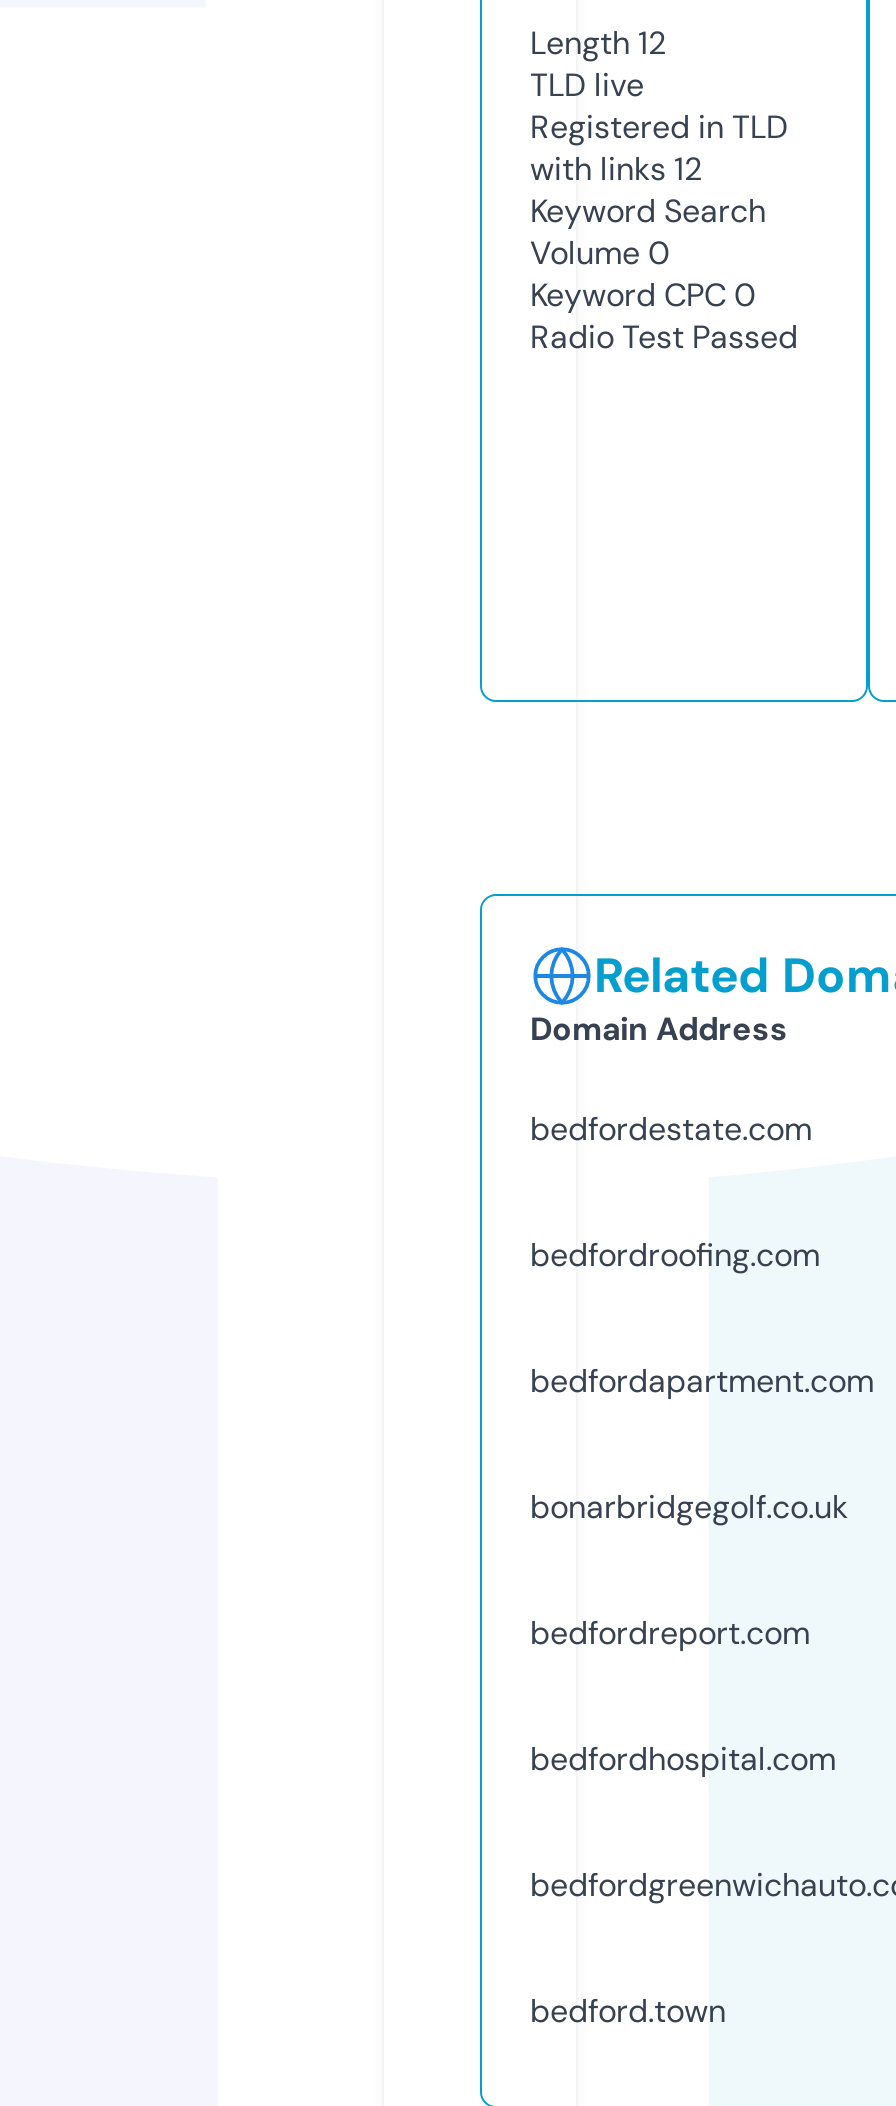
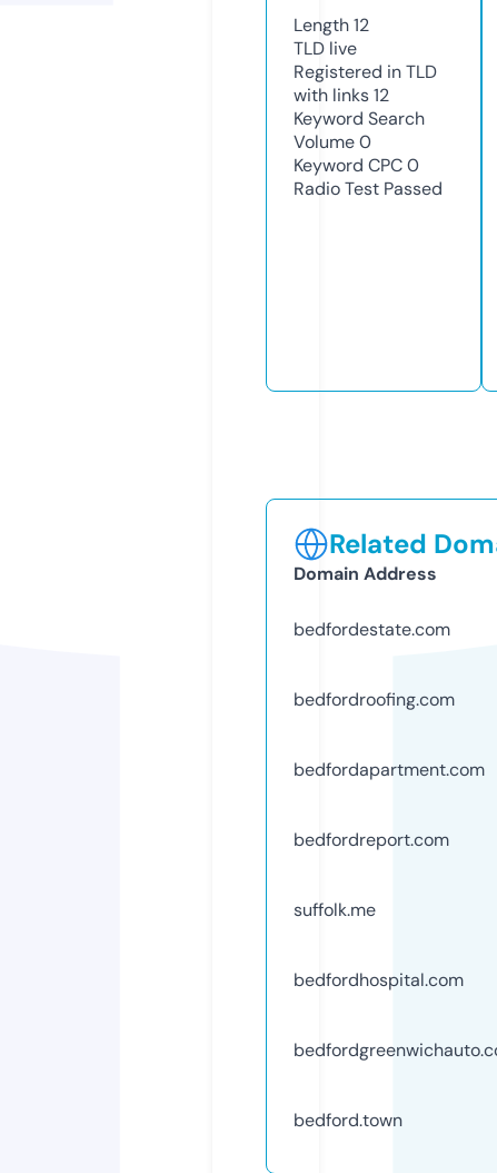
- bonarbridgegolf.co.uk

moved up: bedfordreport.com

+ suffolk.me
